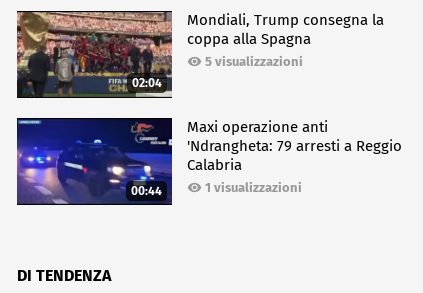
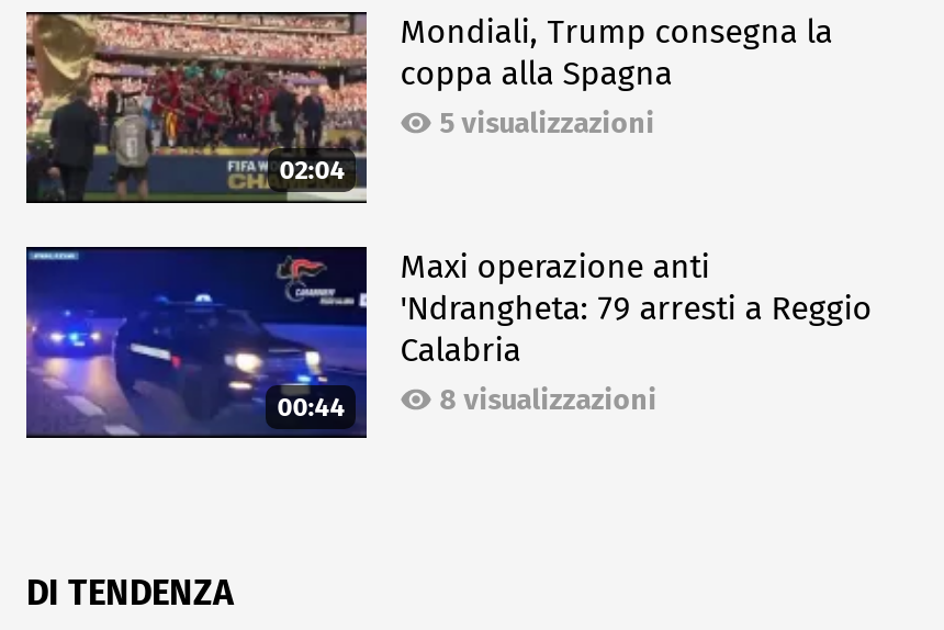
- 1 visualizzazioni
+ 8 visualizzazioni
